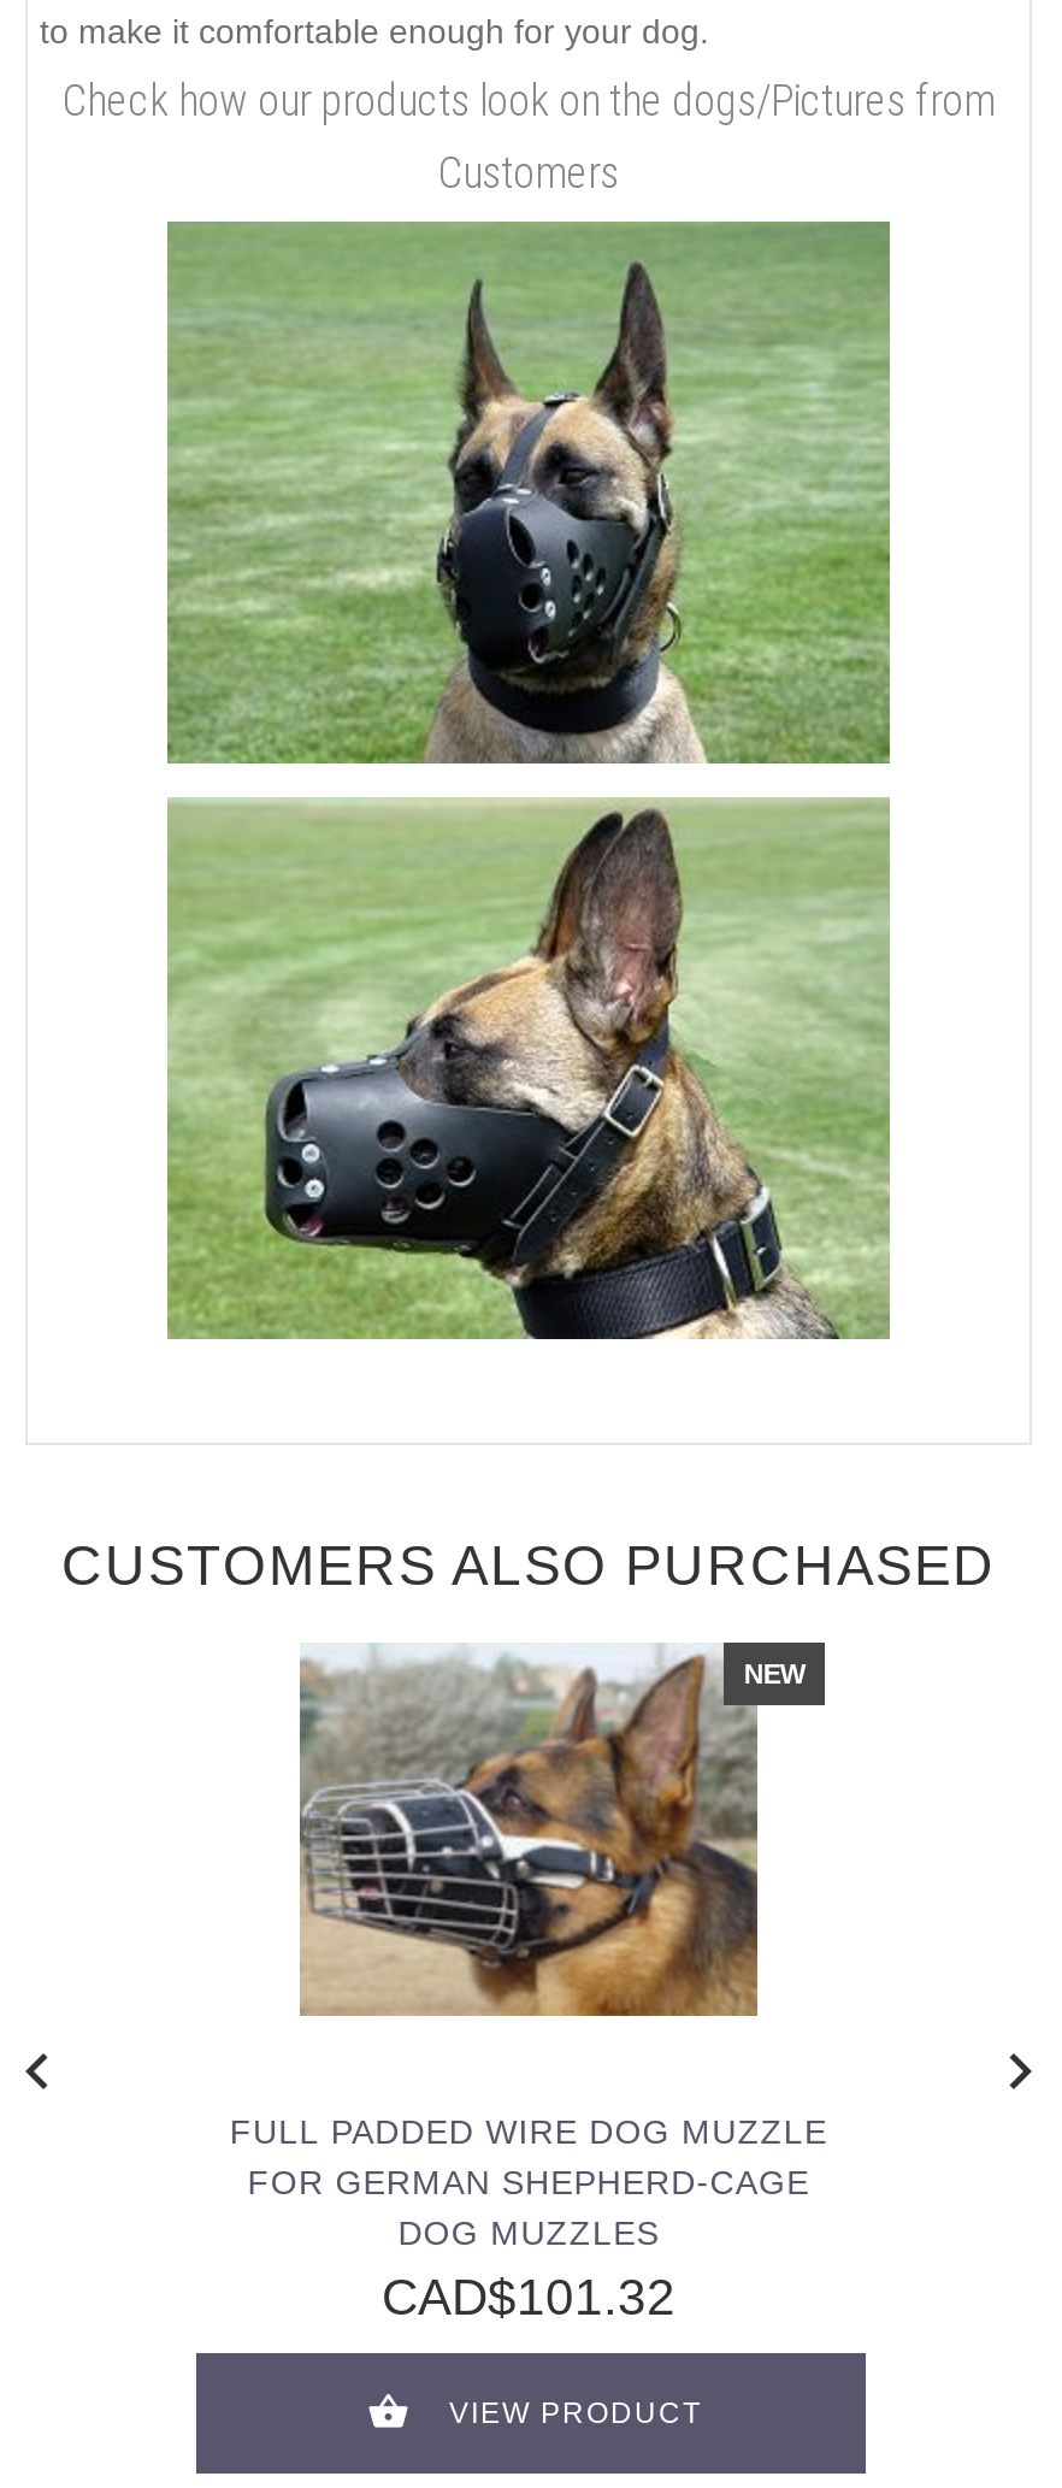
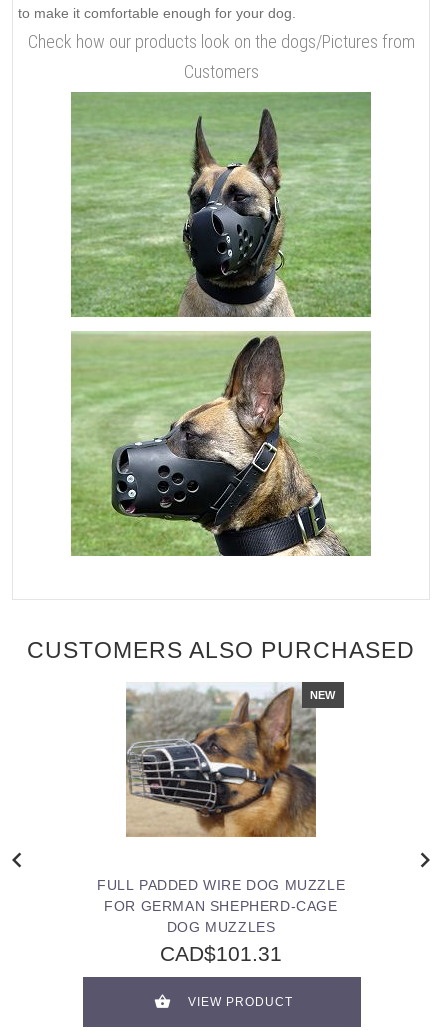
- CAD$101.32
+ CAD$101.31
